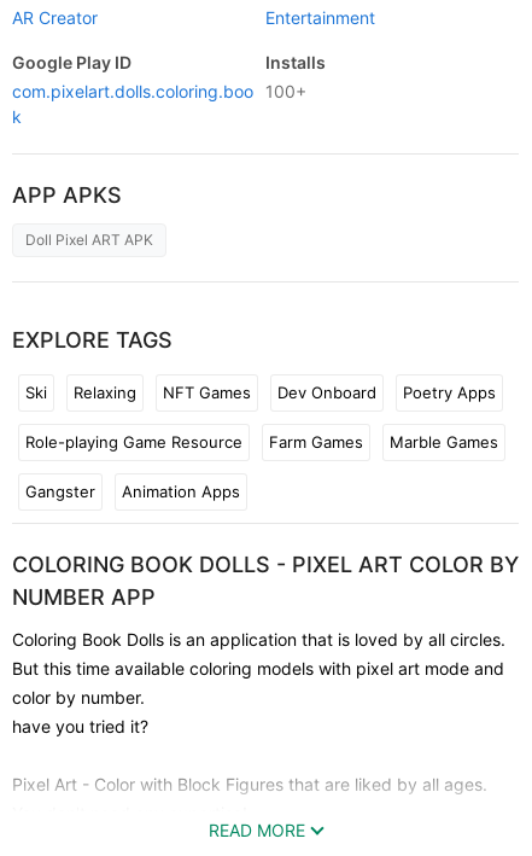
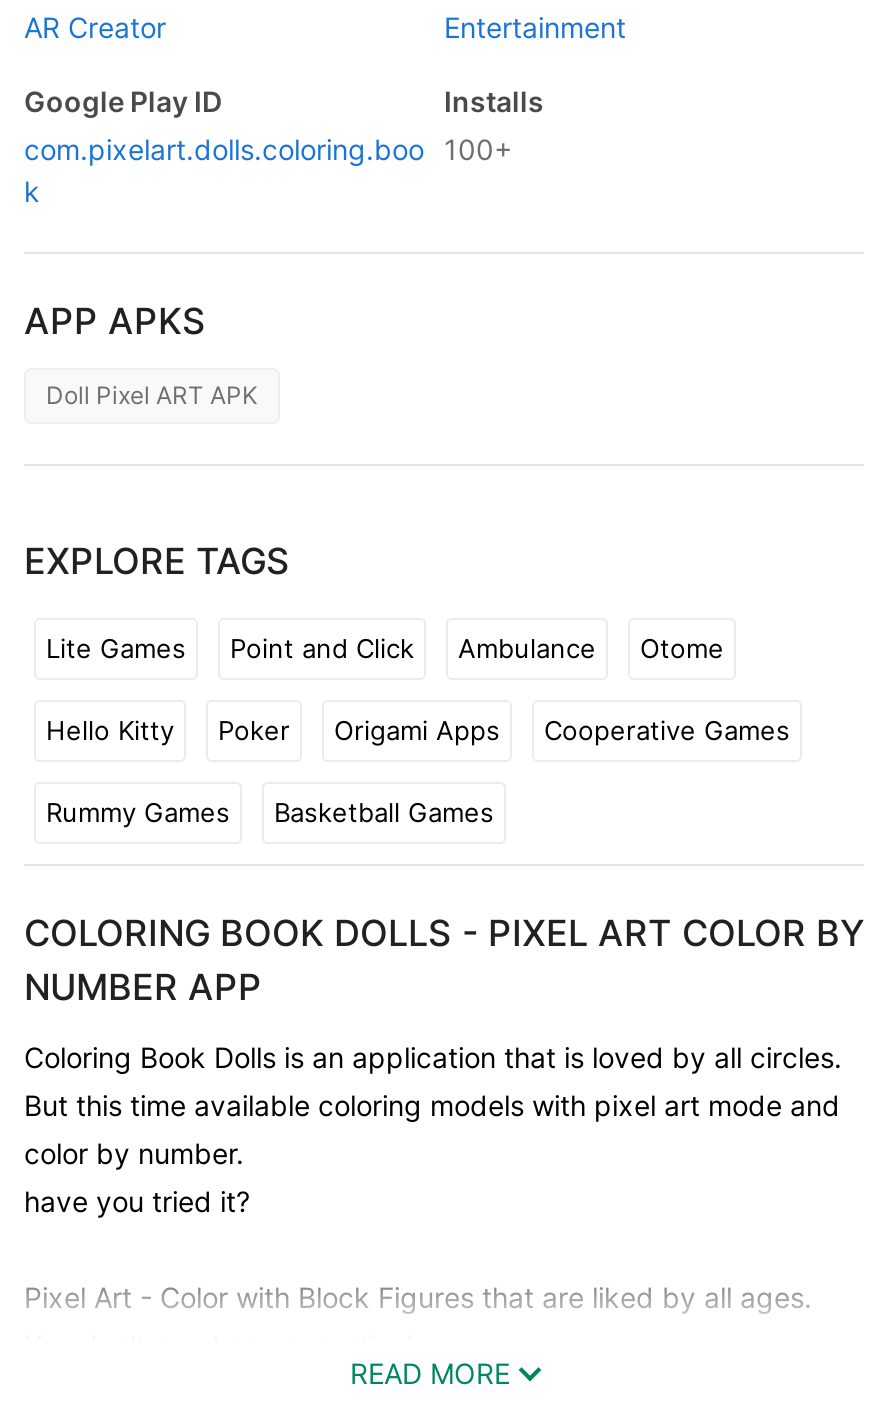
- Ski
- Relaxing
- NFT Games
- Dev Onboard
- Poetry Apps
+ Lite Games
+ Point and Click
+ Ambulance
+ Otome

- Role-playing Game Resource
- Farm Games
- Marble Games
+ Hello Kitty
+ Poker
+ Origami Apps
+ Cooperative Games

- Gangster
- Animation Apps
+ Rummy Games
+ Basketball Games
